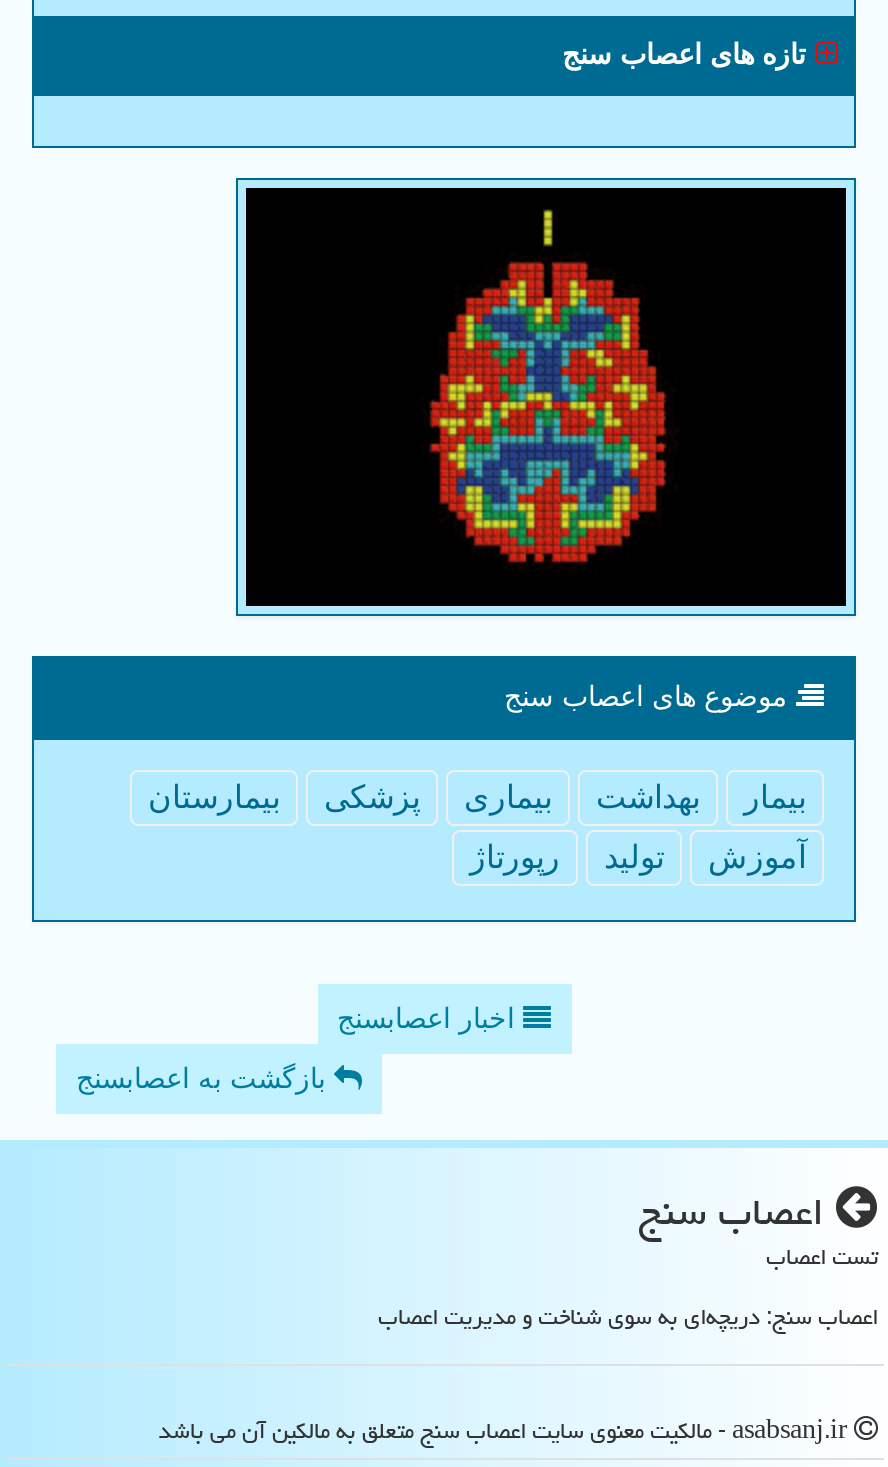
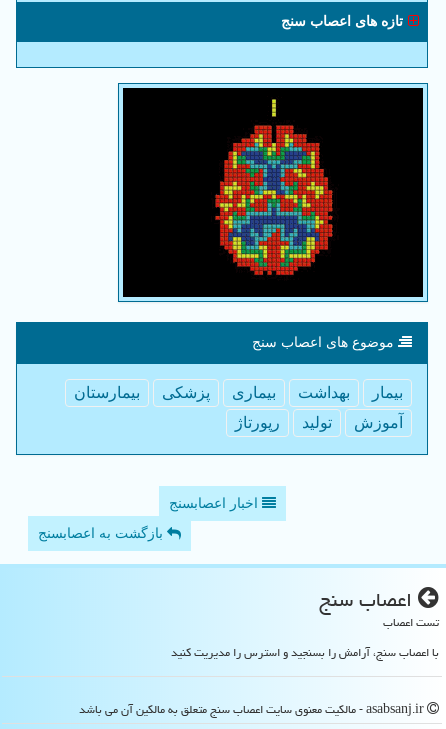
- اعصاب سنج: دریچه‌ای به سوی شناخت و مدیریت اعصاب
+ با اعصاب سنج، آرامش را بسنجید و استرس را مدیریت کنید
